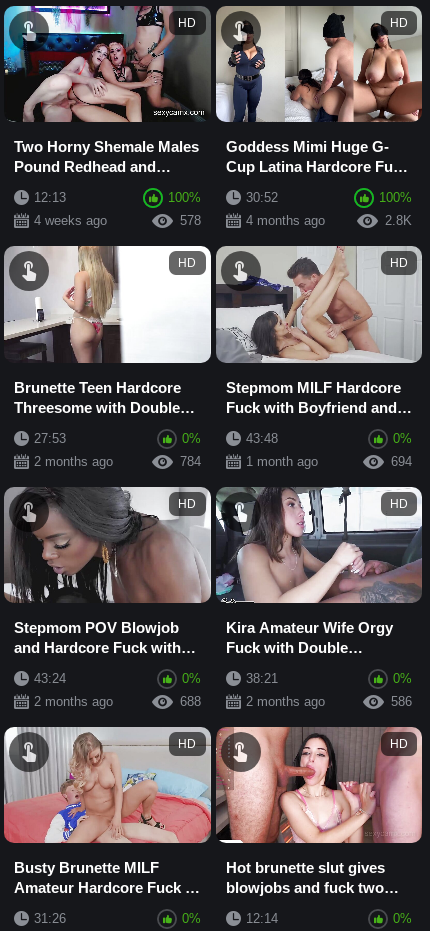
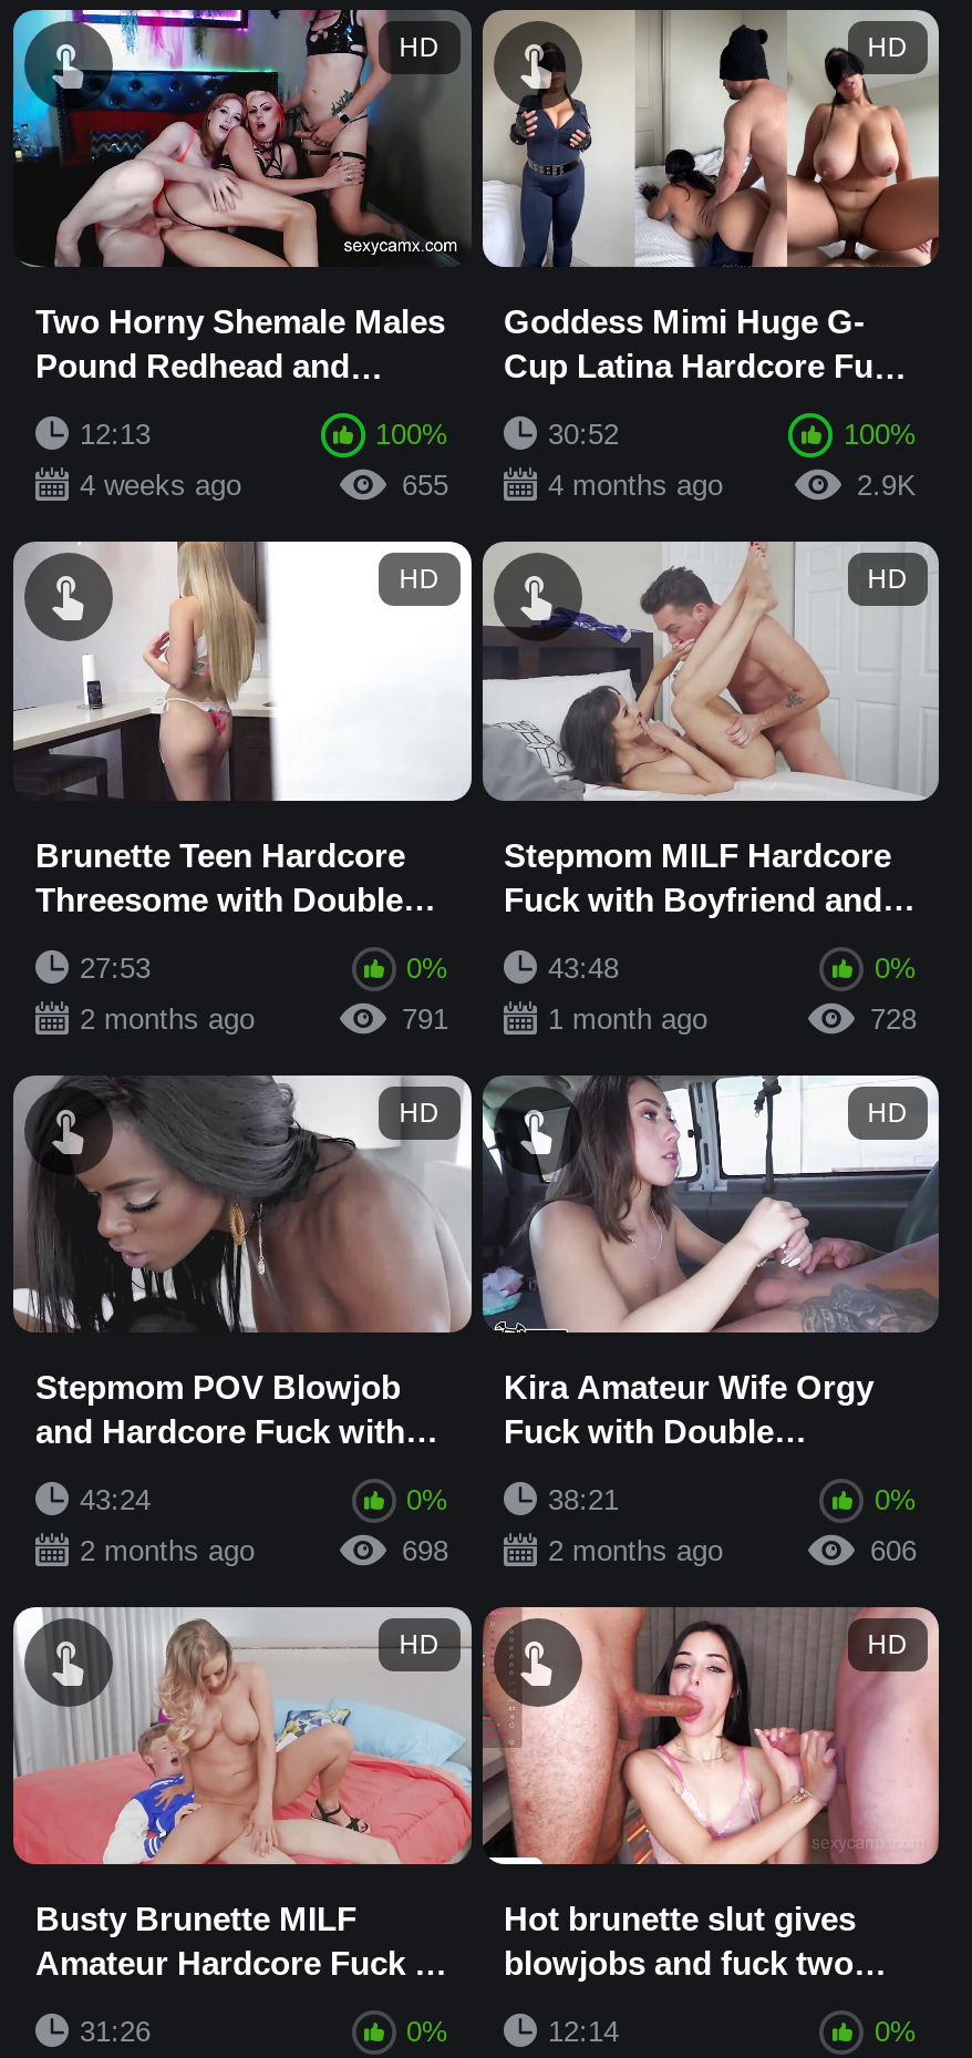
- 578
+ 655

- 2.8K
+ 2.9K

- 784
+ 791

- 694
+ 728

- 688
+ 698

- 586
+ 606
